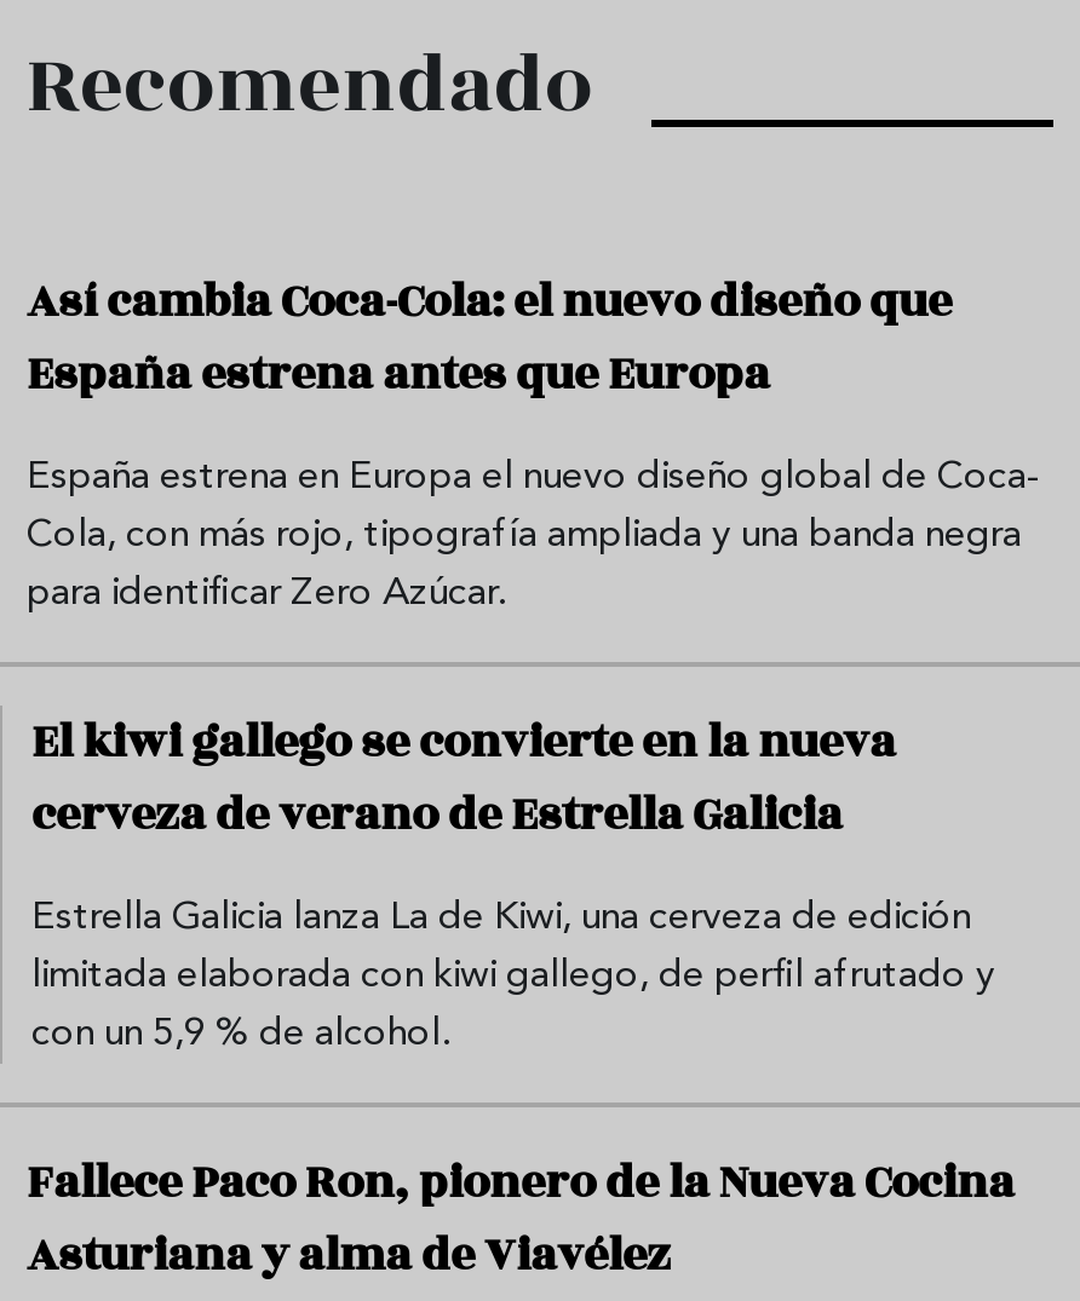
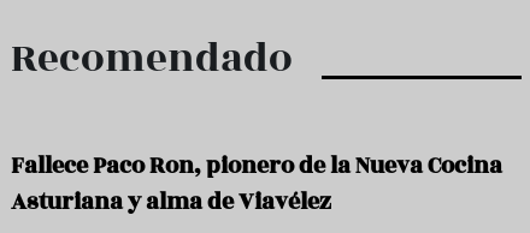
- Así cambia Coca-Cola: el nuevo diseño que
- España estrena antes que Europa
- España estrena en Europa el nuevo diseño global de Coca-
- Cola, con más rojo, tipografía ampliada y una banda negra
- para identificar Zero Azúcar.
- El kiwi gallego se convierte en la nueva
- cerveza de verano de Estrella Galicia
- Estrella Galicia lanza La de Kiwi, una cerveza de edición
- limitada elaborada con kiwi gallego, de perfil afrutado y
- con un 5,9 % de alcohol.
